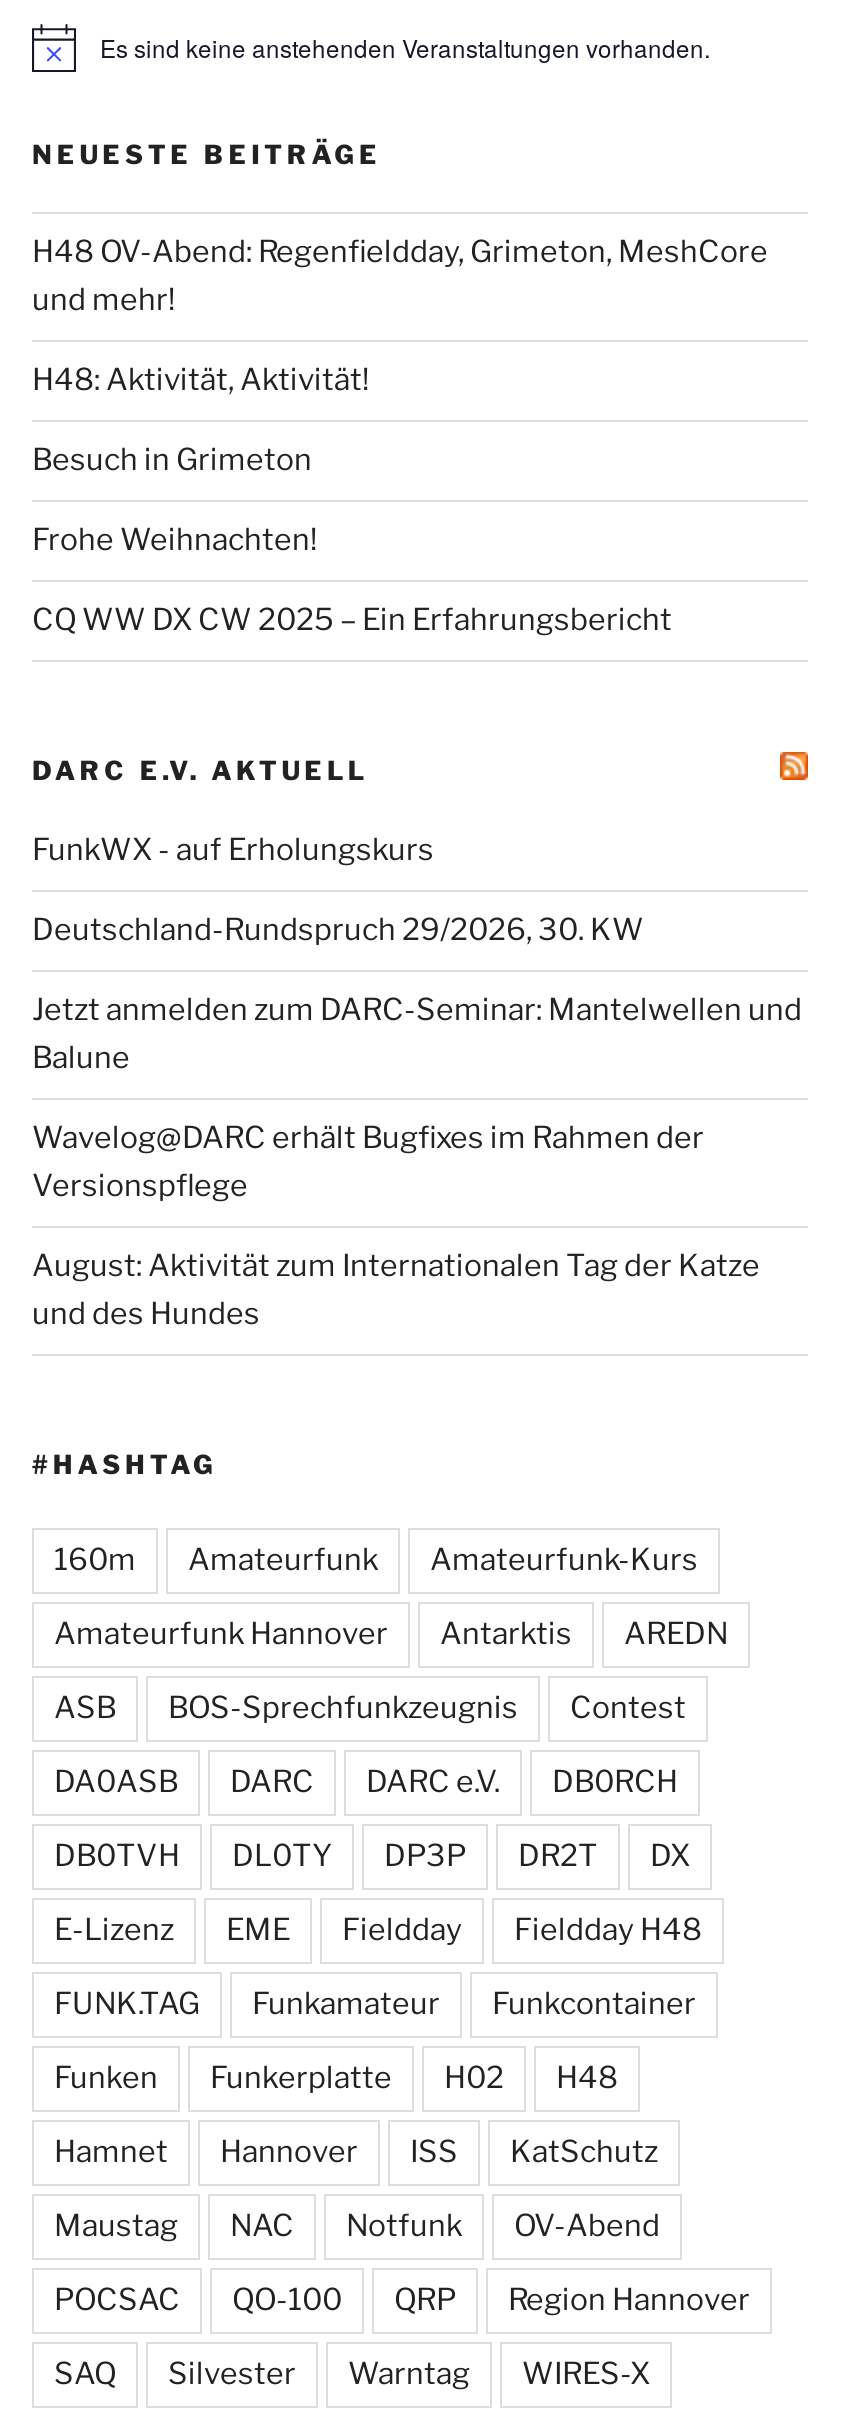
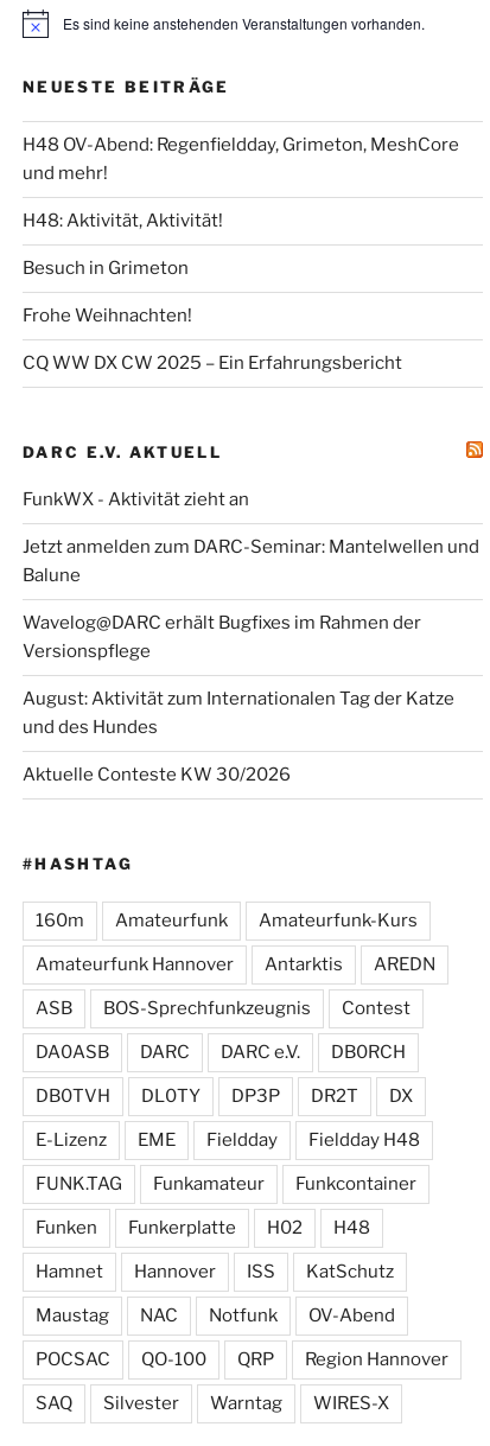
- FunkWX - auf Erholungskurs
- Deutschland-Rundspruch 29/2026, 30. KW
+ FunkWX - Aktivität zieht an

moved up: Jetzt anmelden zum DARC-Seminar: Mantelwellen und | Balune | Wavelog@DARC erhält Bugfixes im Rahmen der | Versionspflege | August: Aktivität zum Internationalen Tag der Katze | und des Hundes

+ Aktuelle Conteste KW 30/2026
